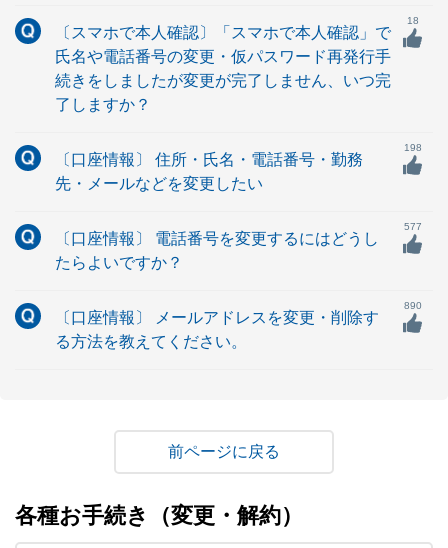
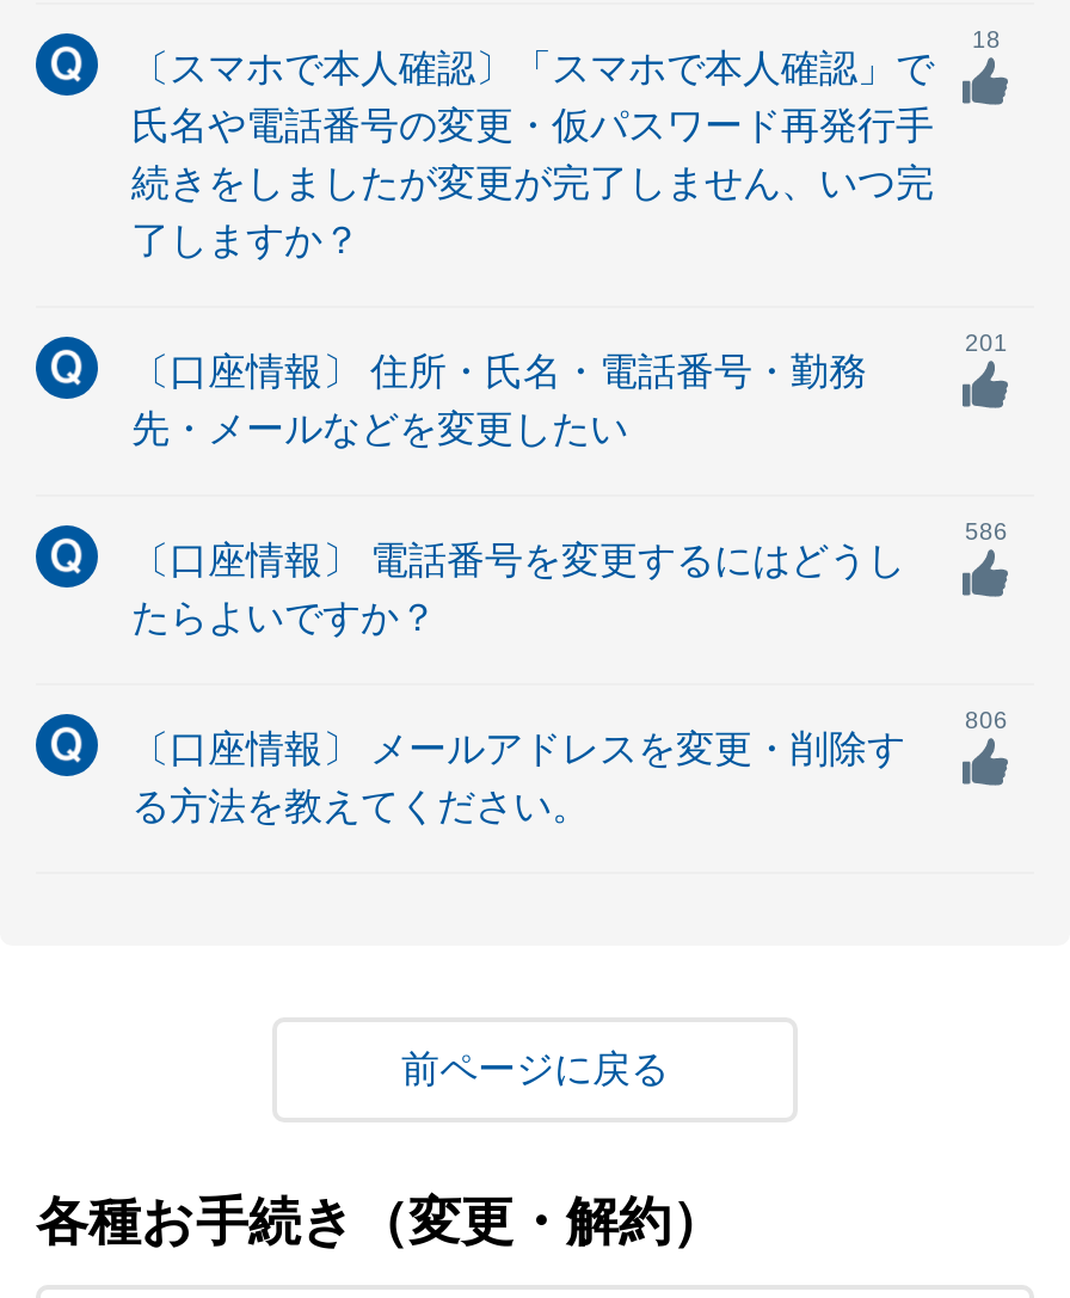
- 198
+ 201

- 577
+ 586

- 890
+ 806
